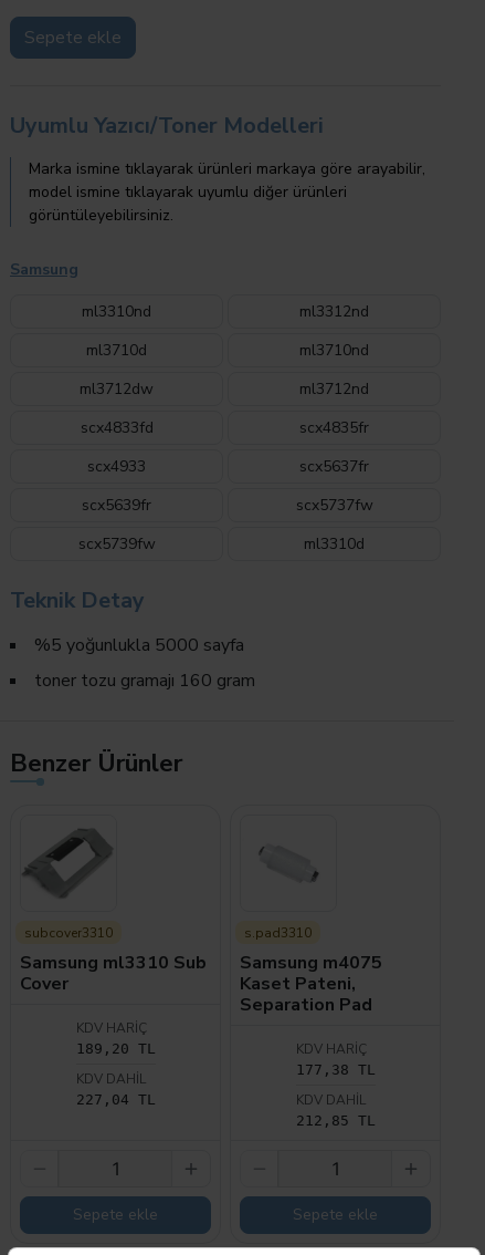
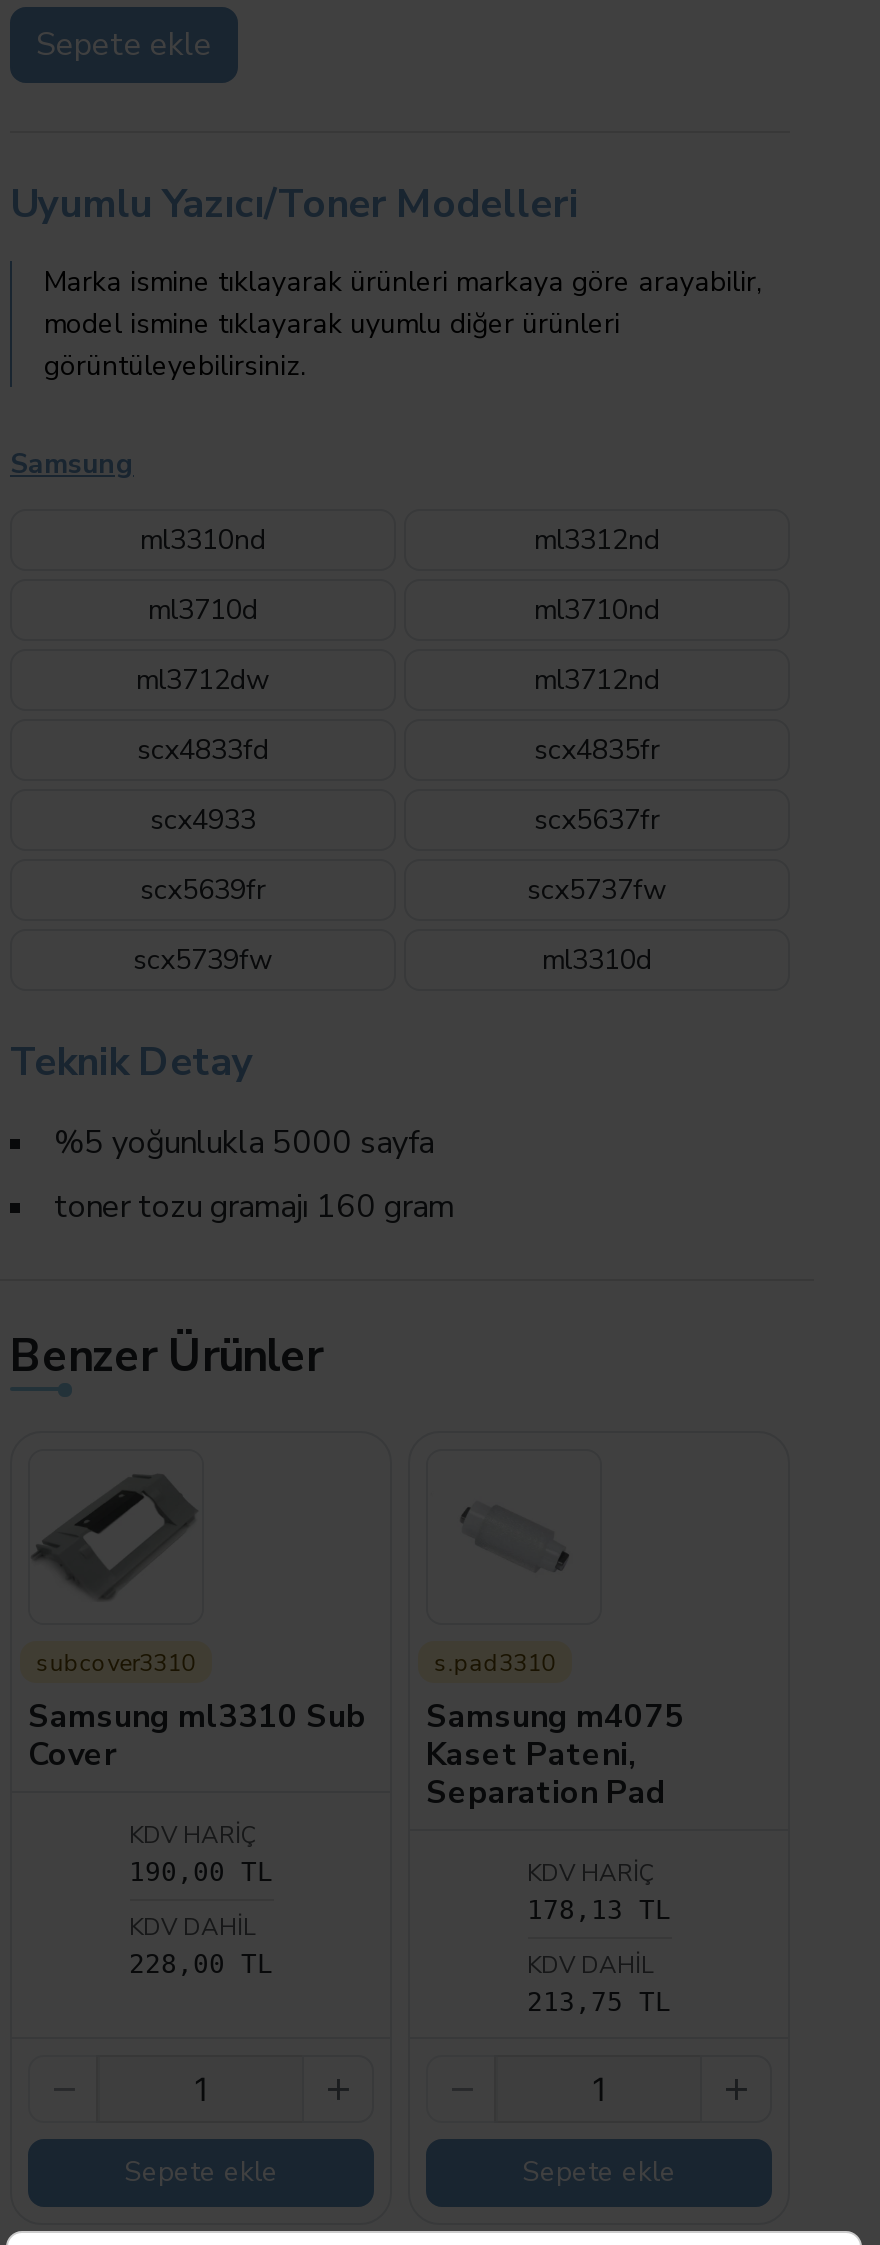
- 189,20 TL
+ 190,00 TL

- 177,38 TL
+ 178,13 TL

- 227,04 TL
+ 228,00 TL

- 212,85 TL
+ 213,75 TL
